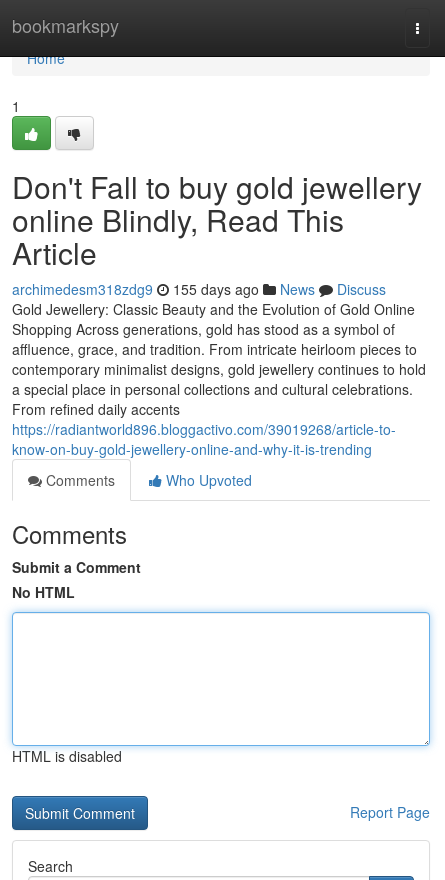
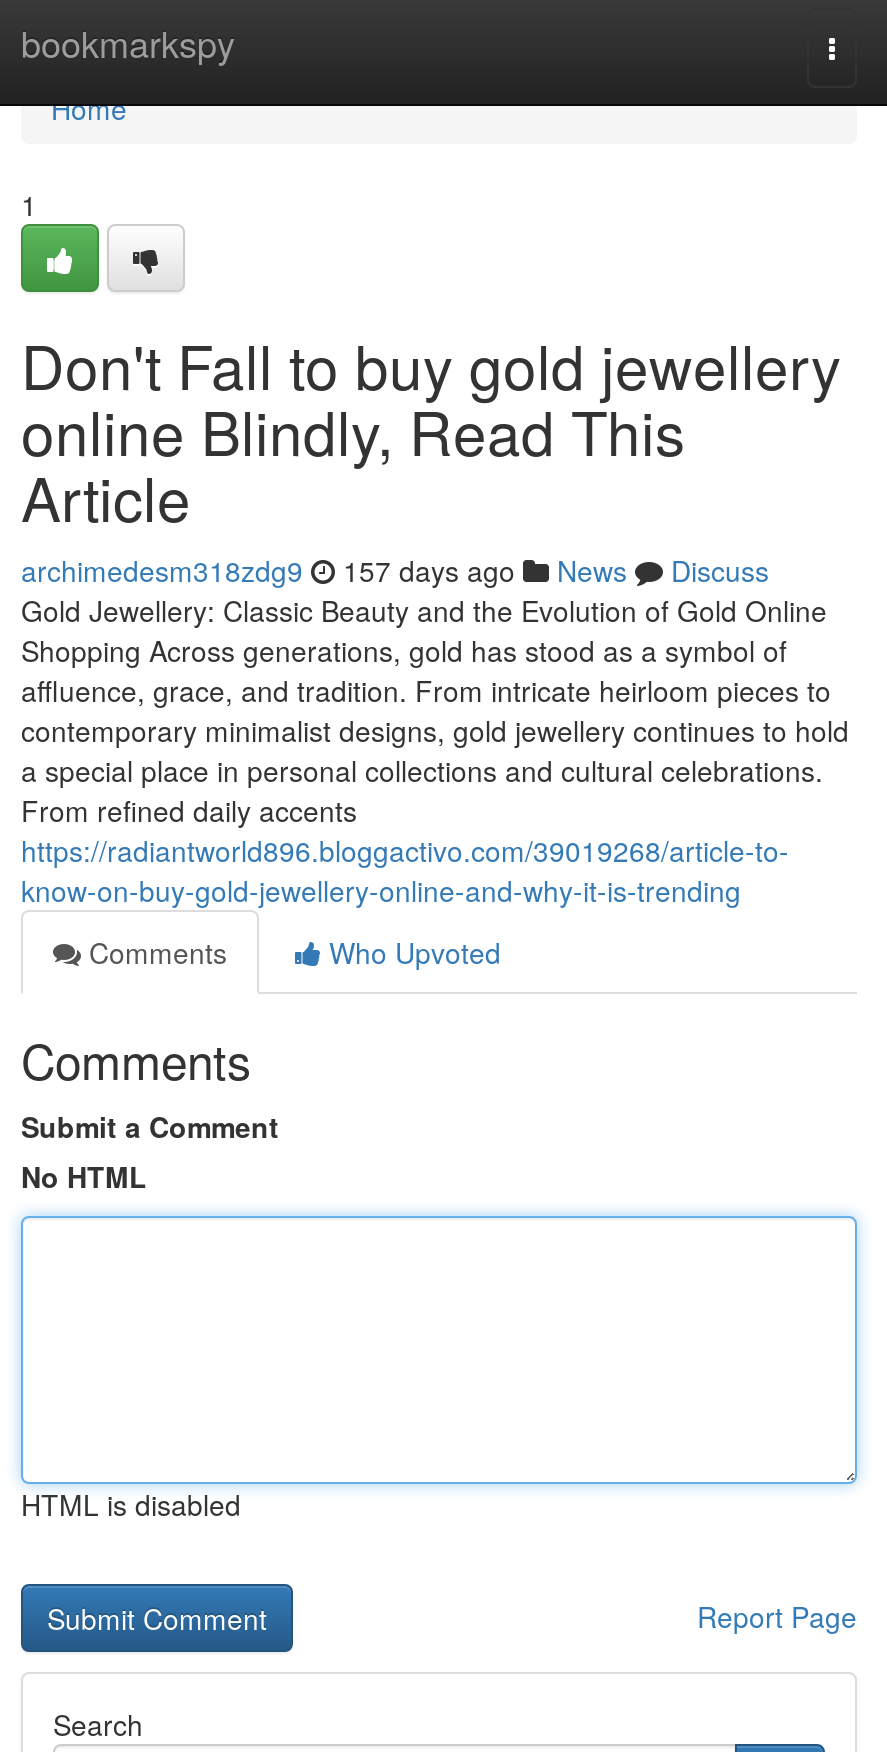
- archimedesm318zdg9 155 days ago News Discuss
+ archimedesm318zdg9 157 days ago News Discuss
